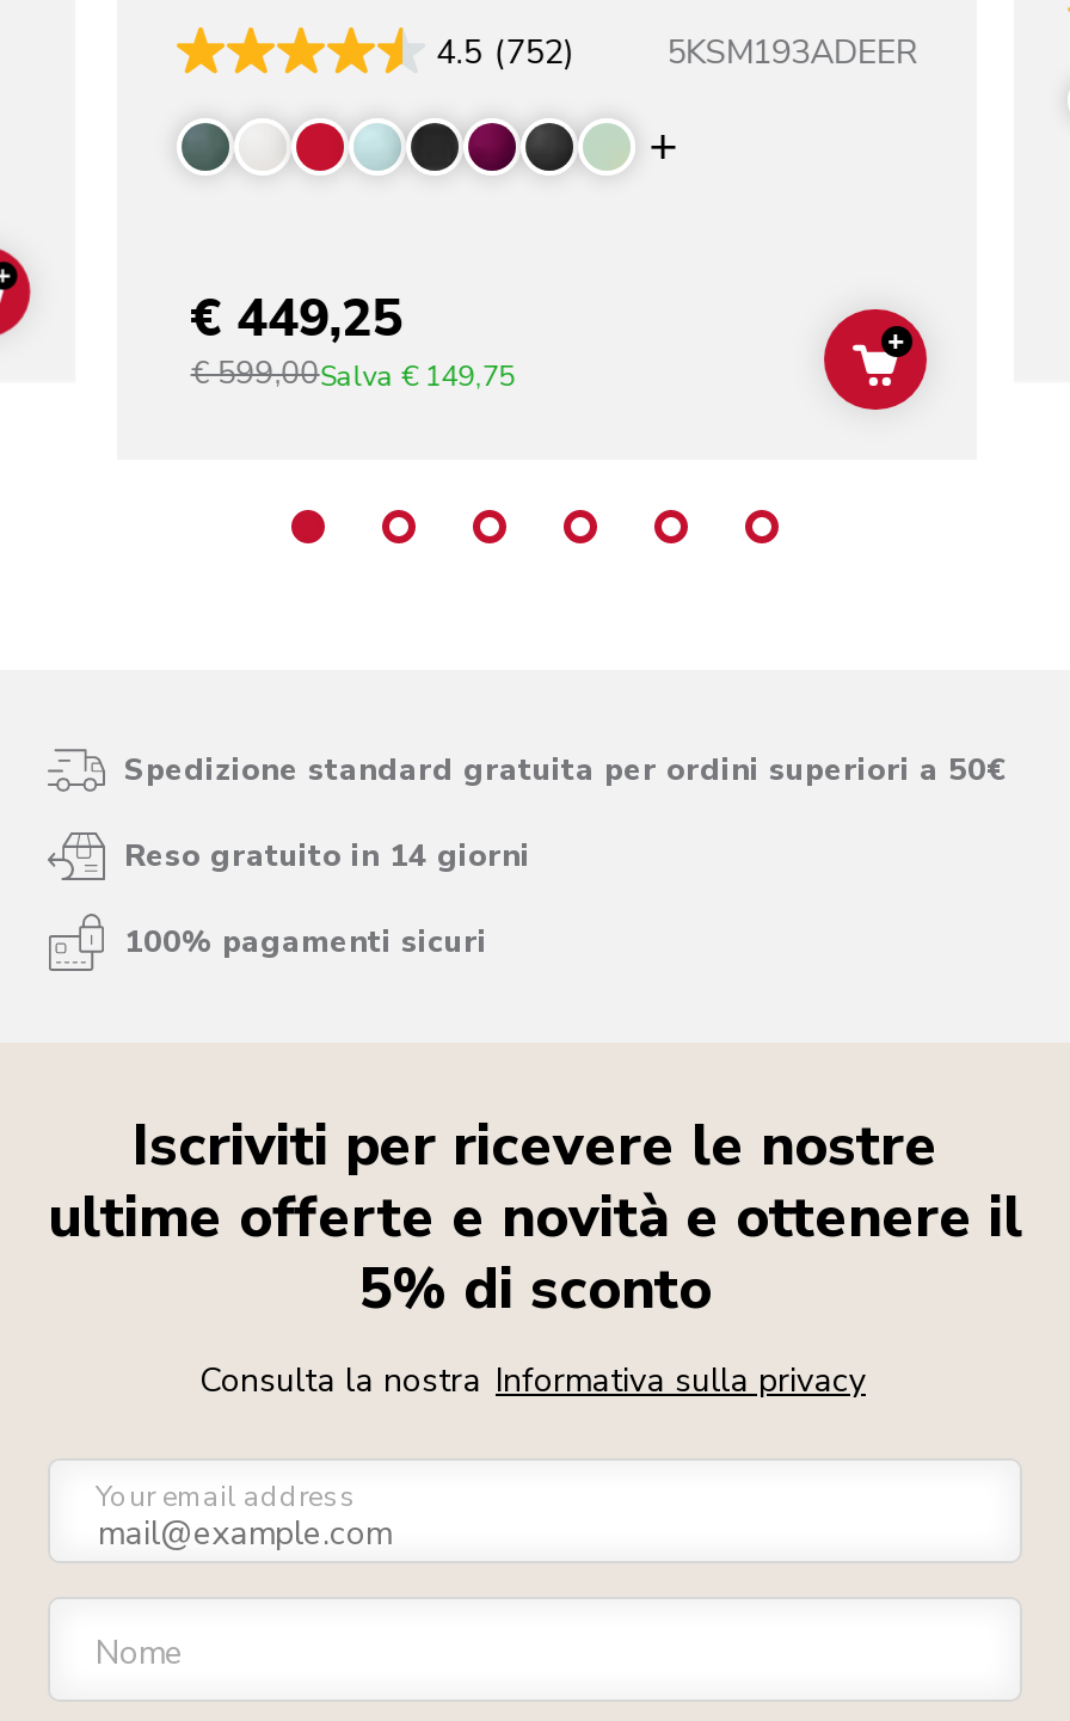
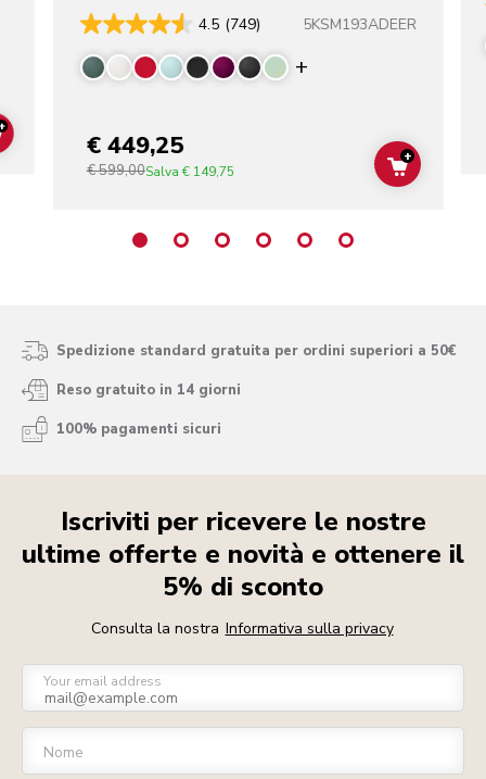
- 4.5 (752)
+ 4.5 (749)
